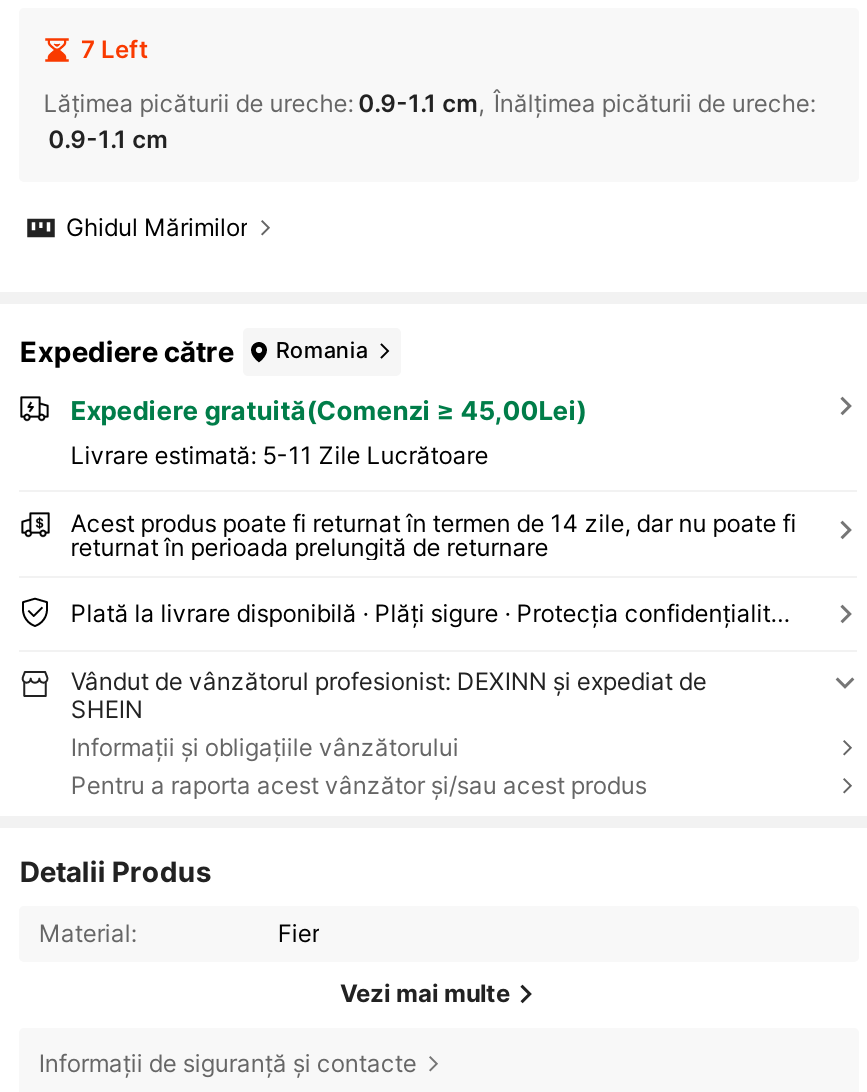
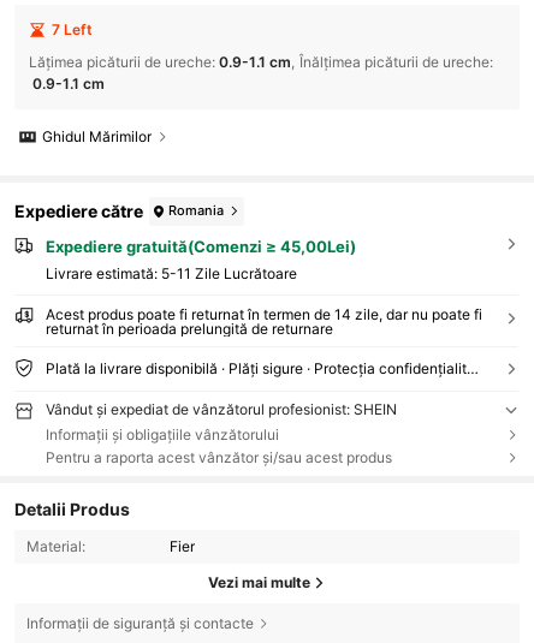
- Vândut de vânzătorul profesionist: DEXINN și expediat de
- SHEIN
+ Vândut și expediat de vânzătorul profesionist: SHEIN
